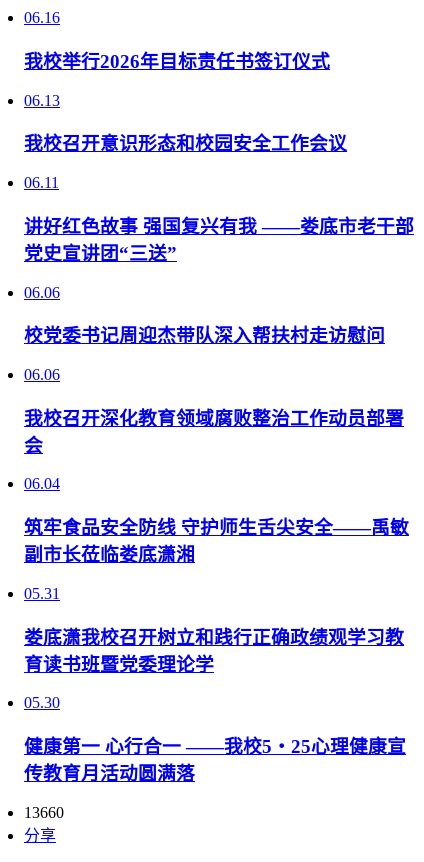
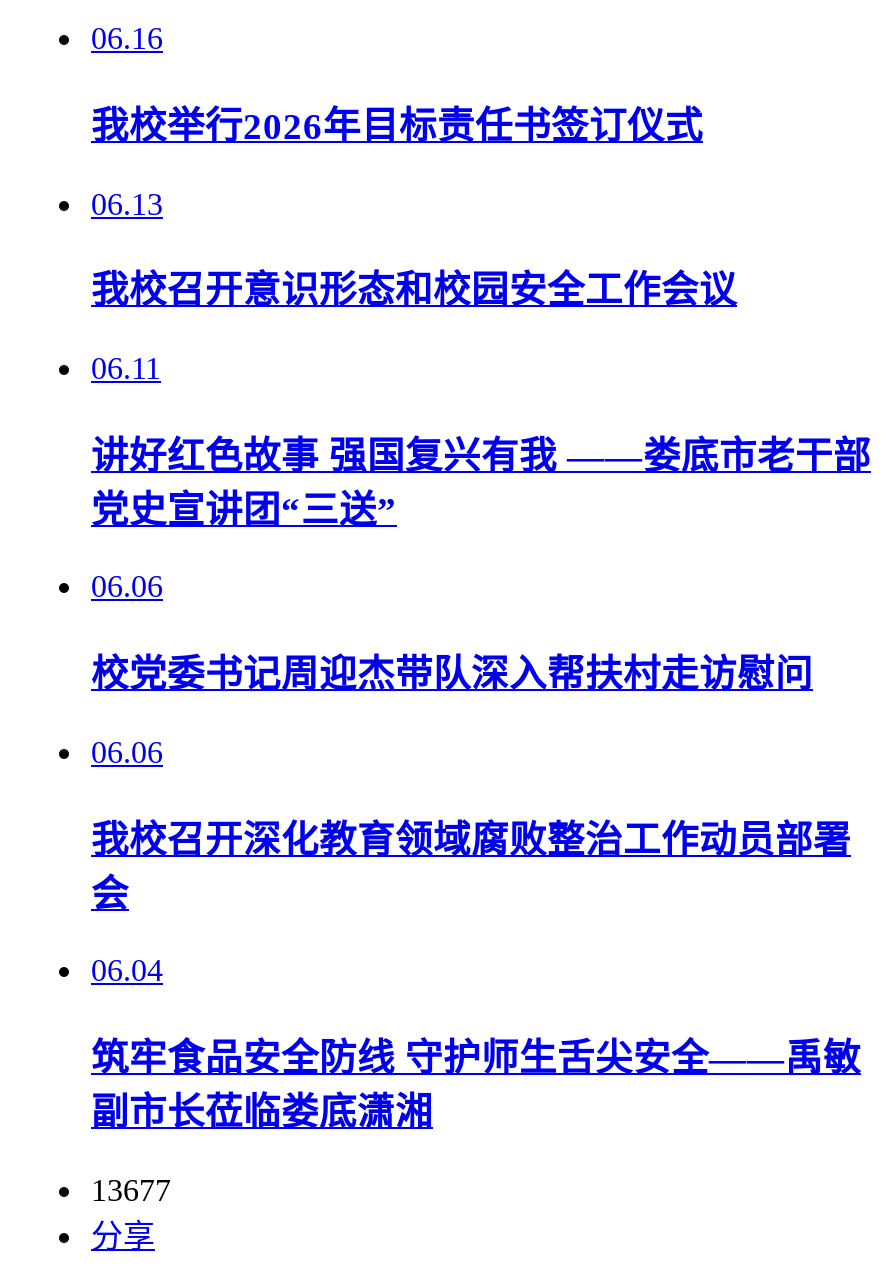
- 05.31
- 娄底潇我校召开树立和践行正确政绩观学习教
- 育读书班暨党委理论学
- 05.30
- 健康第一 心行合一 ——我校5・25心理健康宣
- 传教育月活动圆满落
- 13660
+ 13677
